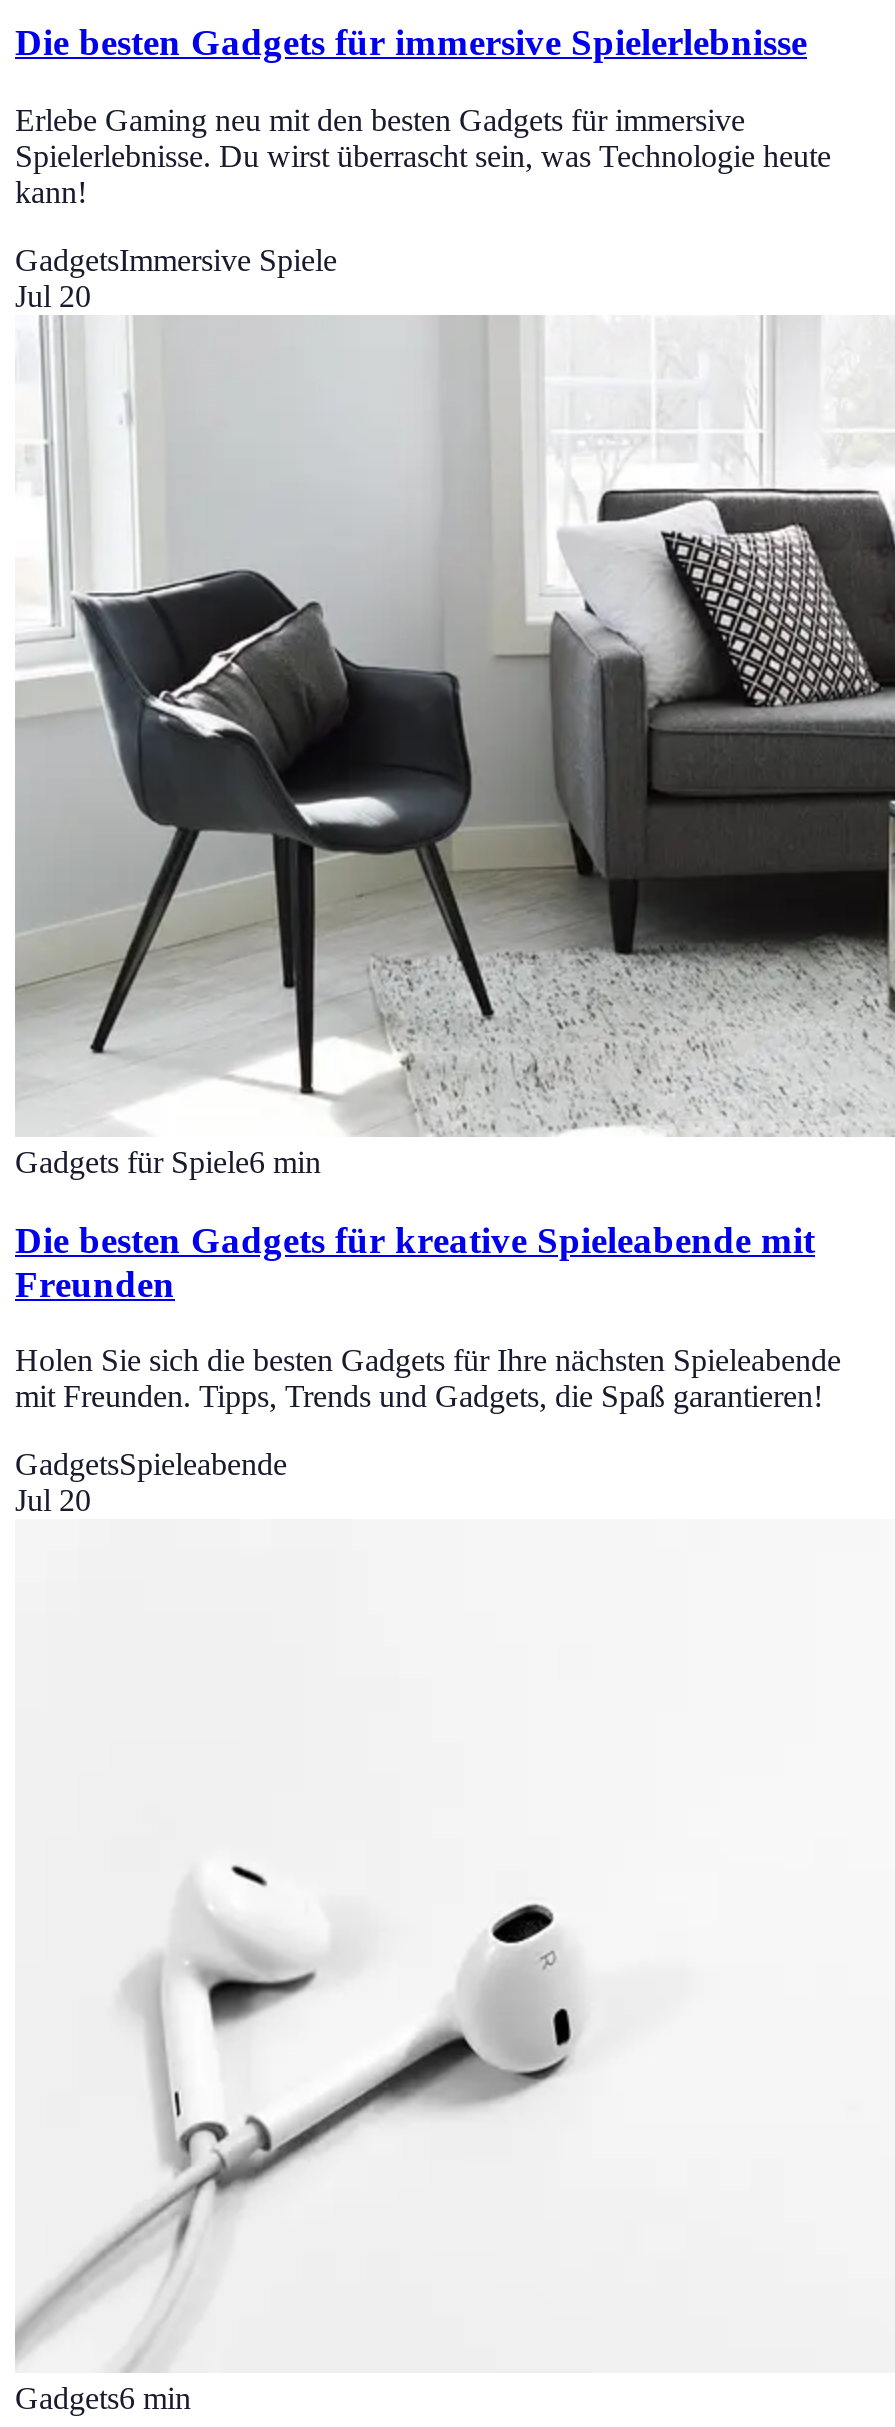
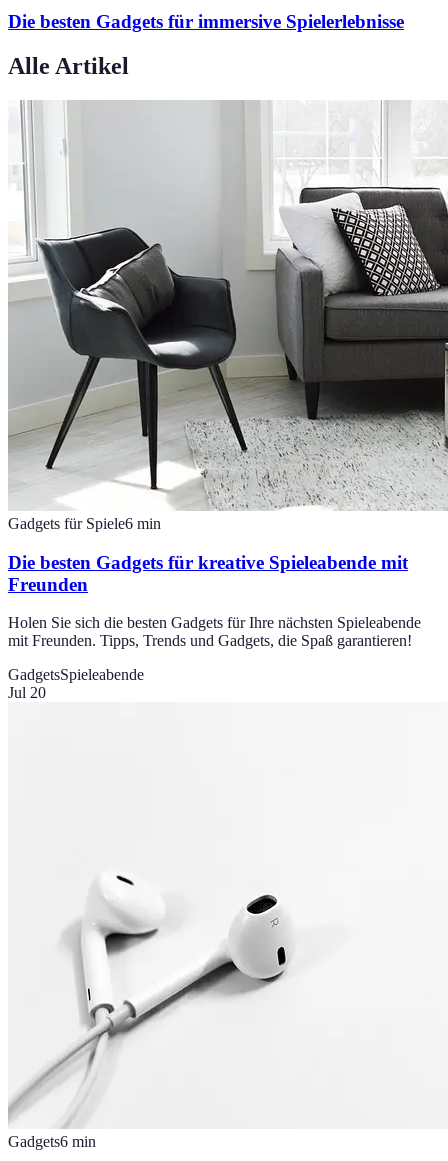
- Erlebe Gaming neu mit den besten Gadgets für immersive
- Spielerlebnisse. Du wirst überrascht sein, was Technologie heute
- kann!
- GadgetsImmersive Spiele
- Jul 20
+ Alle Artikel
